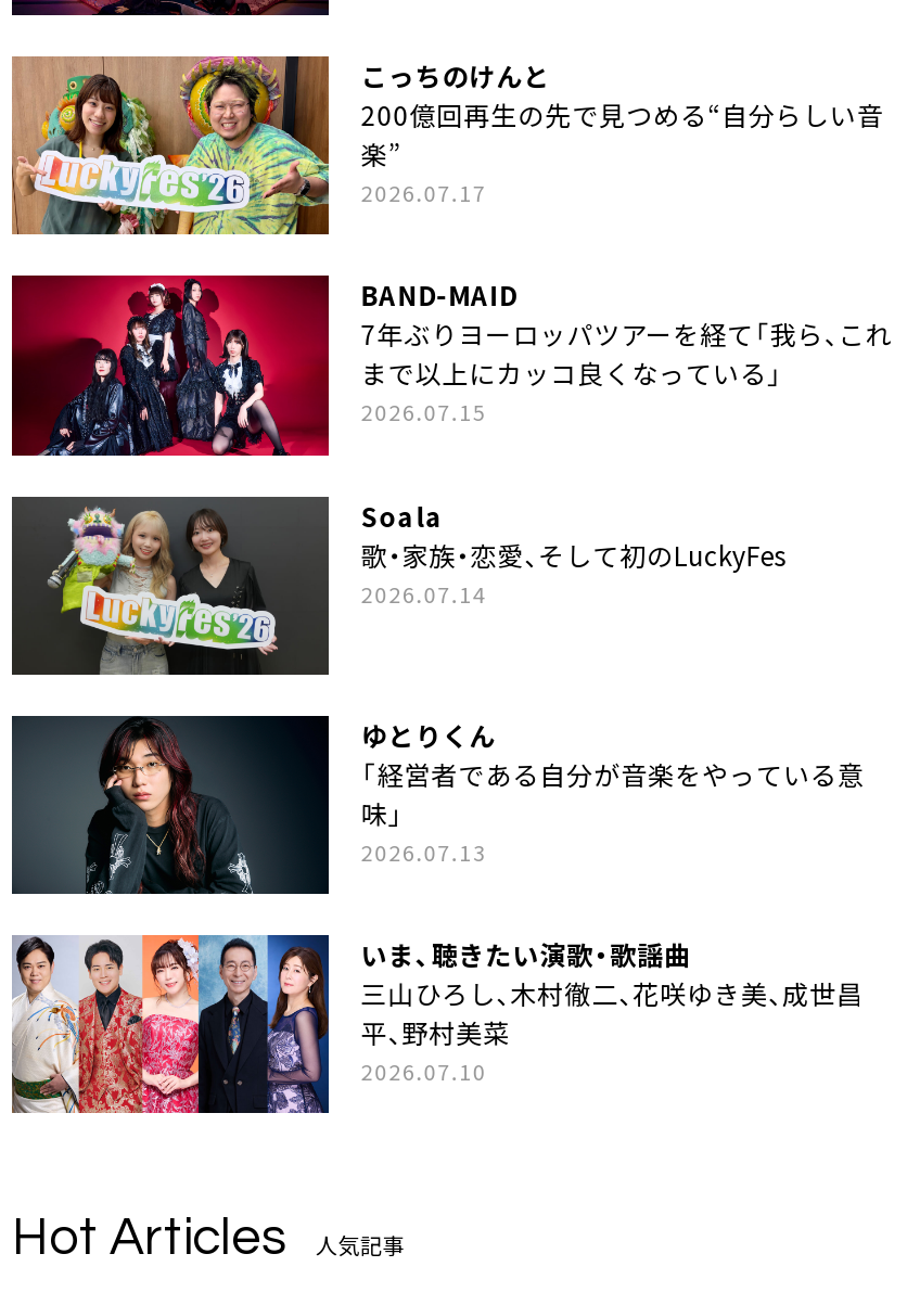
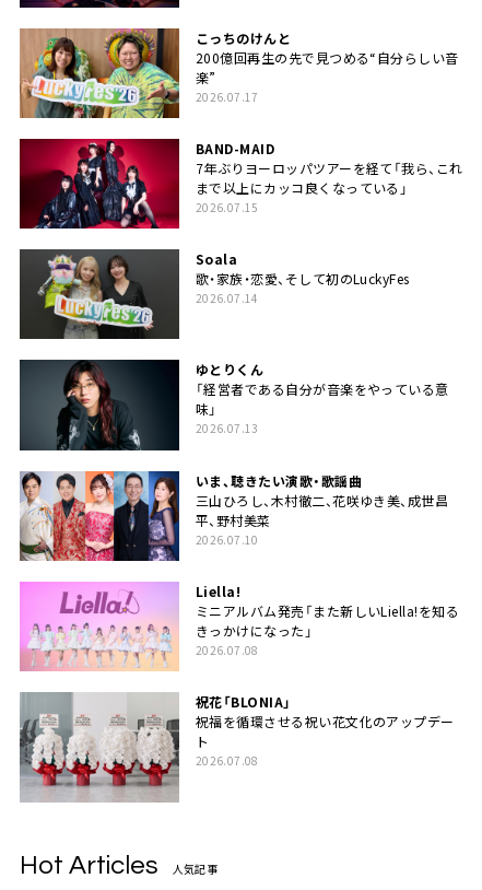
+ [image]
+ Liella!
+ ミニアルバム発売「また新しいLiella!を知る
+ きっかけになった」
+ 2026.07.08
+ 祝花「BLONIA」
+ 祝福を循環させる祝い花文化のアップデー
+ ト
+ 2026.07.08

+ [image]
